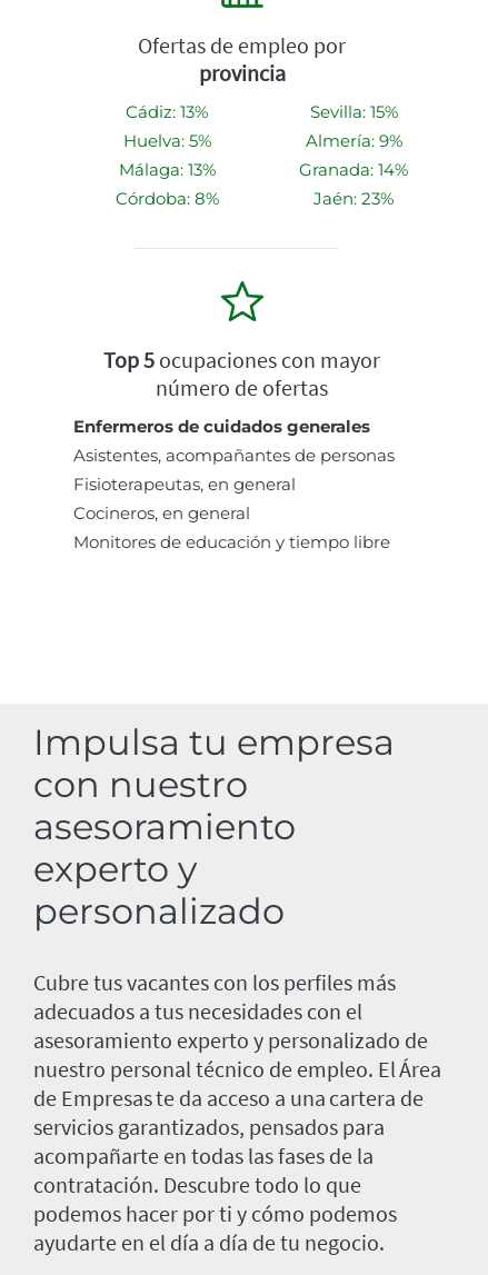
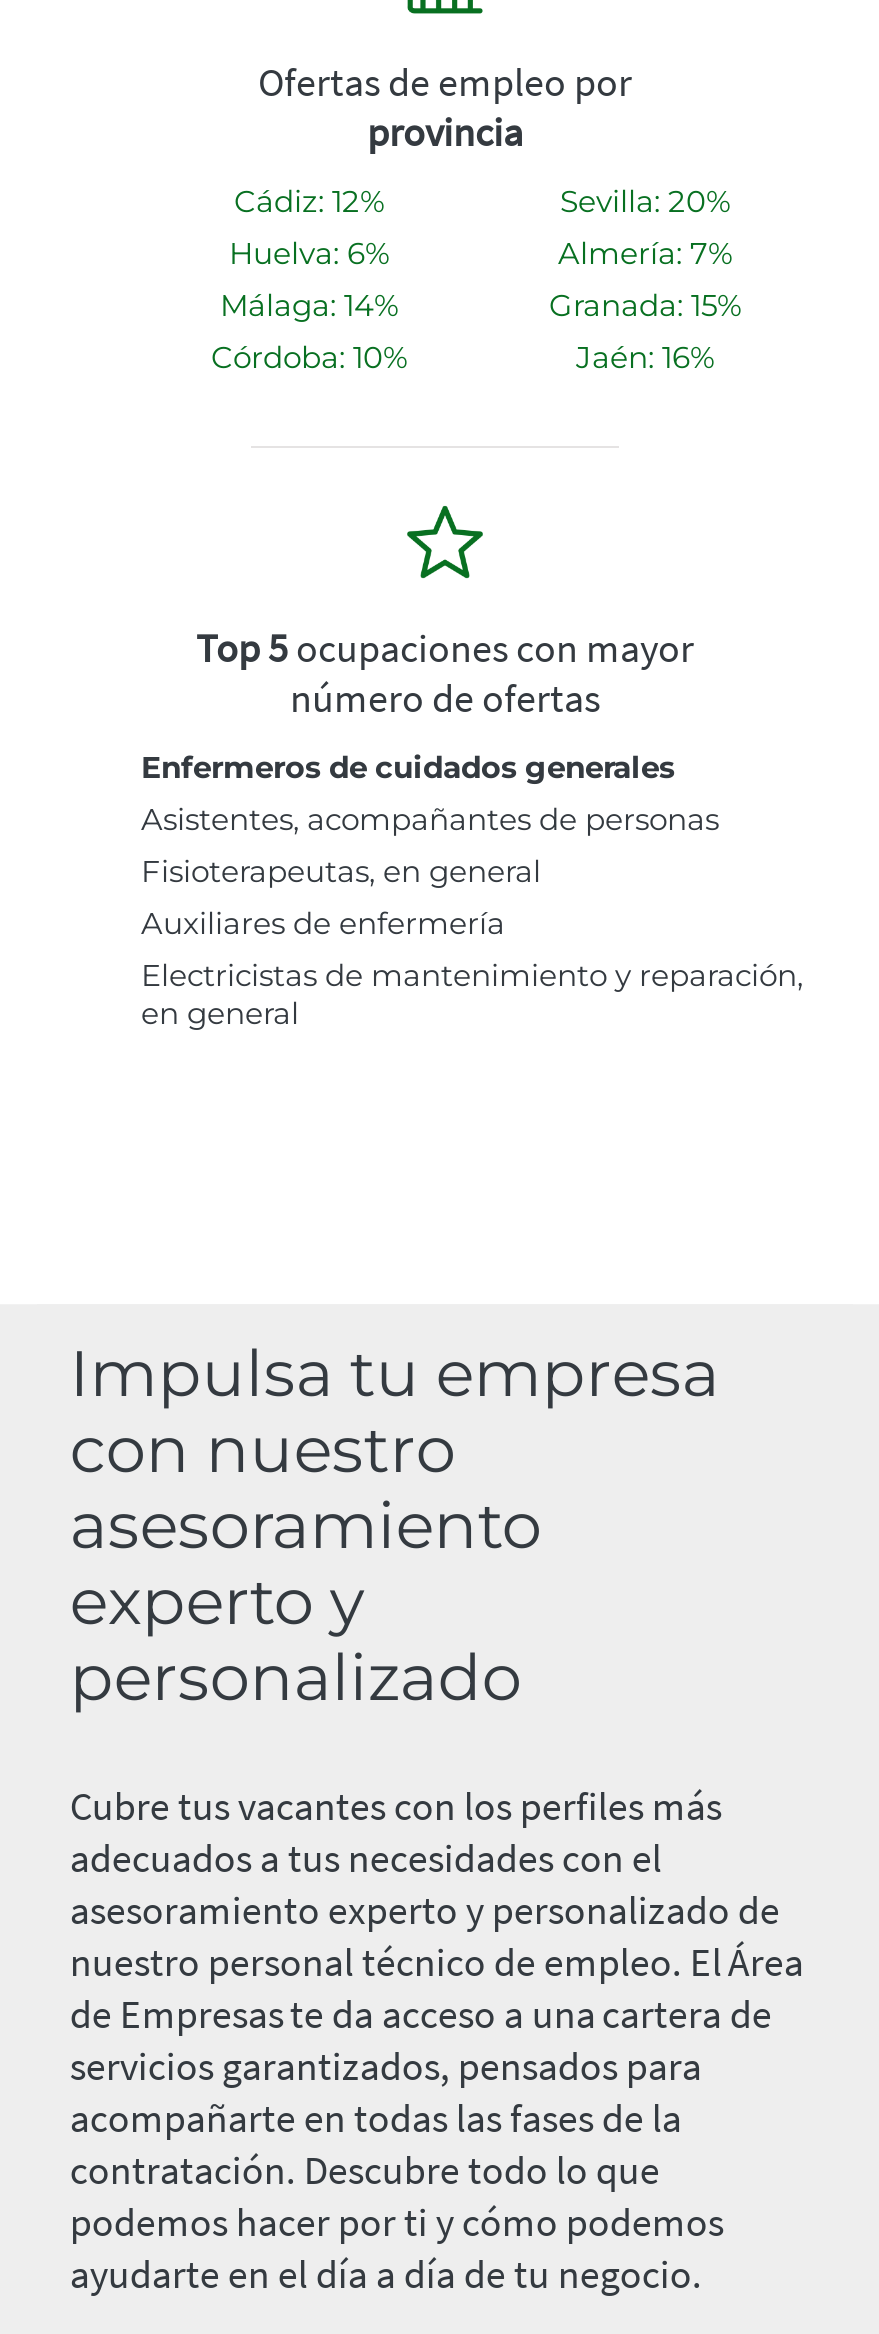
- Cádiz: 13%
+ Cádiz: 12%

- Sevilla: 15%
+ Sevilla: 20%

- Huelva: 5%
+ Huelva: 6%

- Almería: 9%
+ Almería: 7%

- Málaga: 13%
+ Málaga: 14%

- Granada: 14%
+ Granada: 15%

- Córdoba: 8%
+ Córdoba: 10%

- Jaén: 23%
+ Jaén: 16%

- Cocineros, en general
- Monitores de educación y tiempo libre
+ Auxiliares de enfermería
+ Electricistas de mantenimiento y reparación,
+ en general
